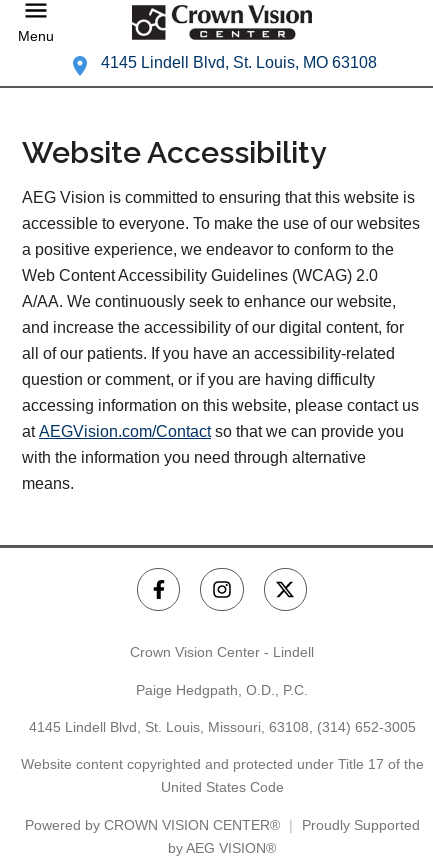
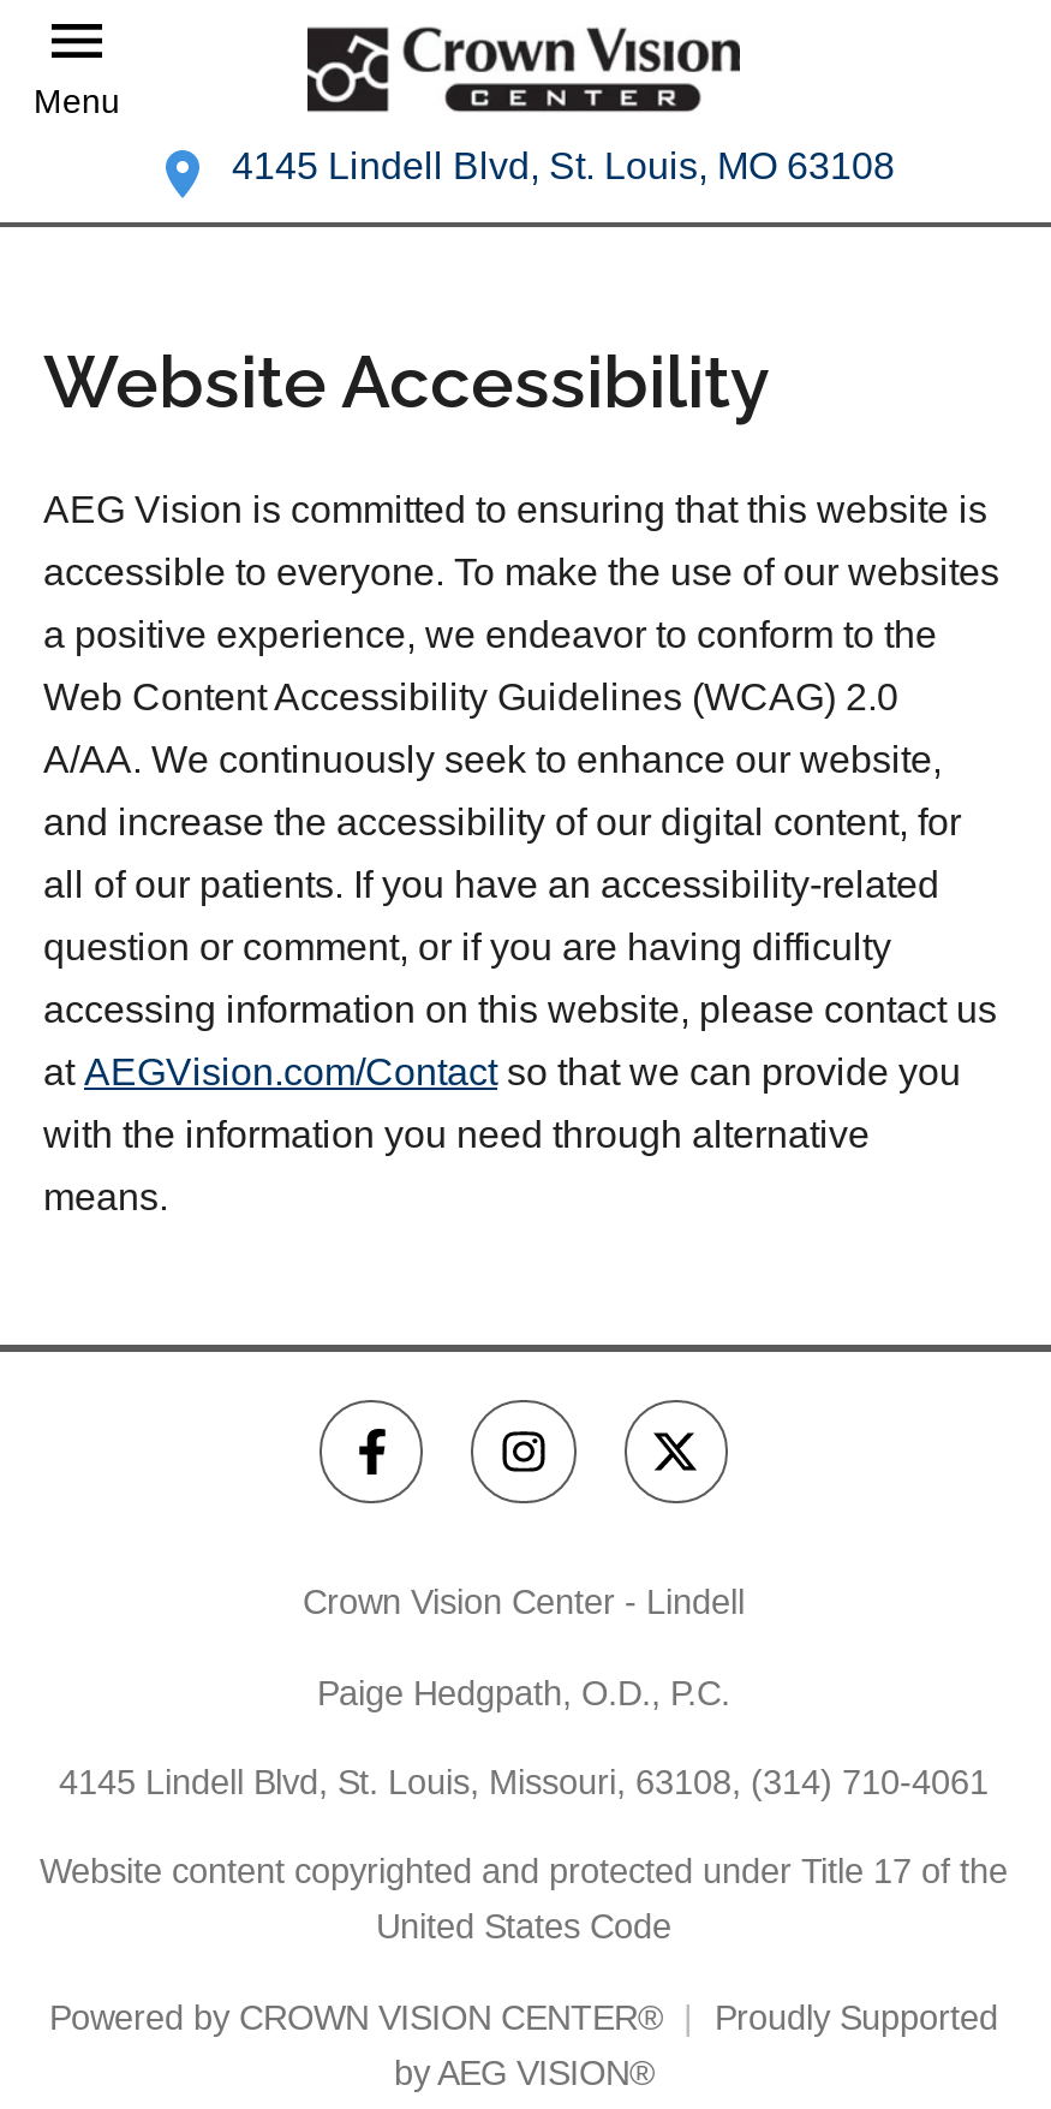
- 4145 Lindell Blvd, St. Louis, Missouri, 63108, (314) 652-3005
+ 4145 Lindell Blvd, St. Louis, Missouri, 63108, (314) 710-4061
